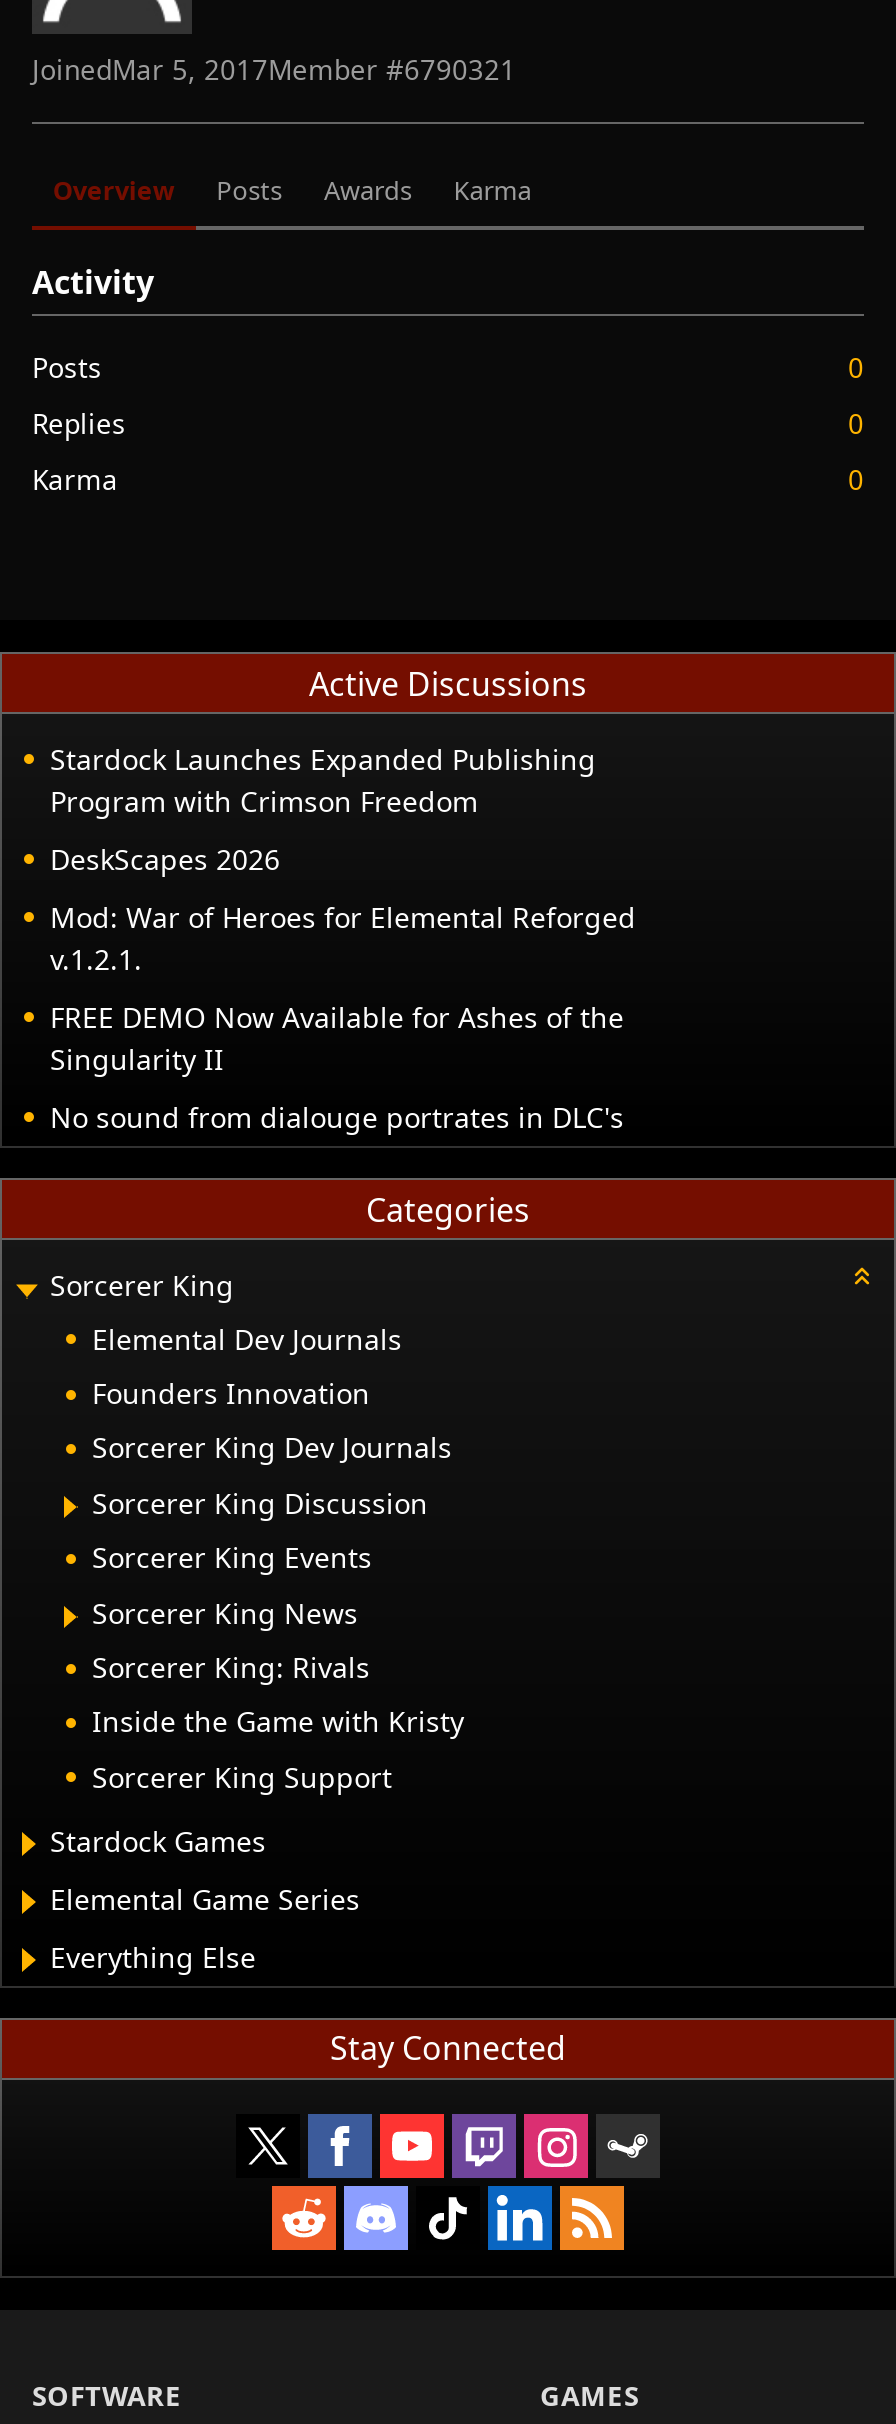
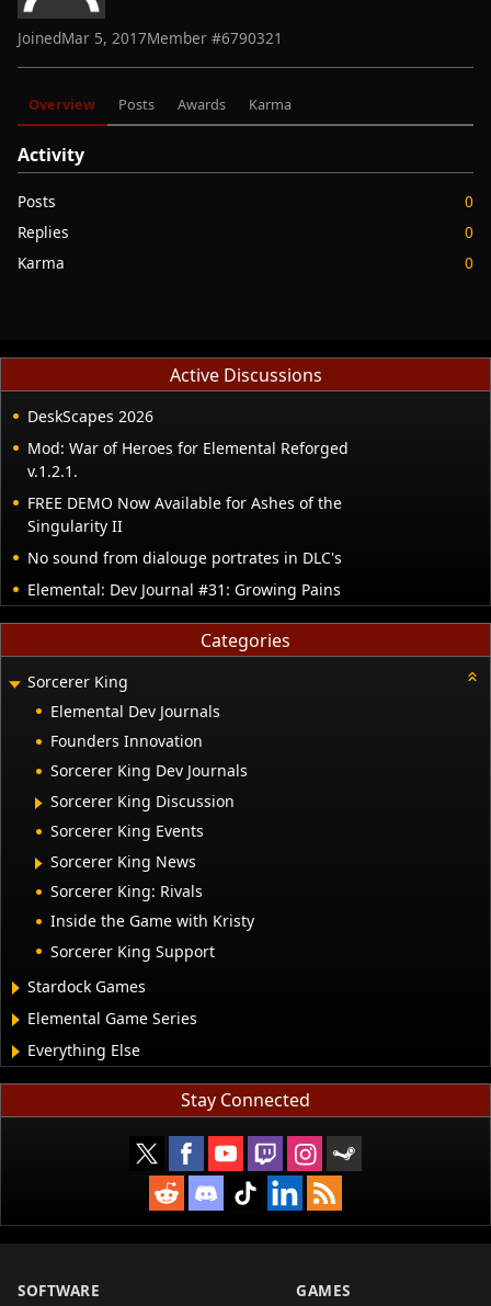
- Stardock Launches Expanded Publishing
- Program with Crimson Freedom

moved up: DeskScapes 2026 | Mod: War of Heroes for Elemental Reforged | v.1.2.1. | FREE DEMO Now Available for Ashes of the | Singularity II | No sound from dialouge portrates in DLC's

+ Elemental: Dev Journal #31: Growing Pains
